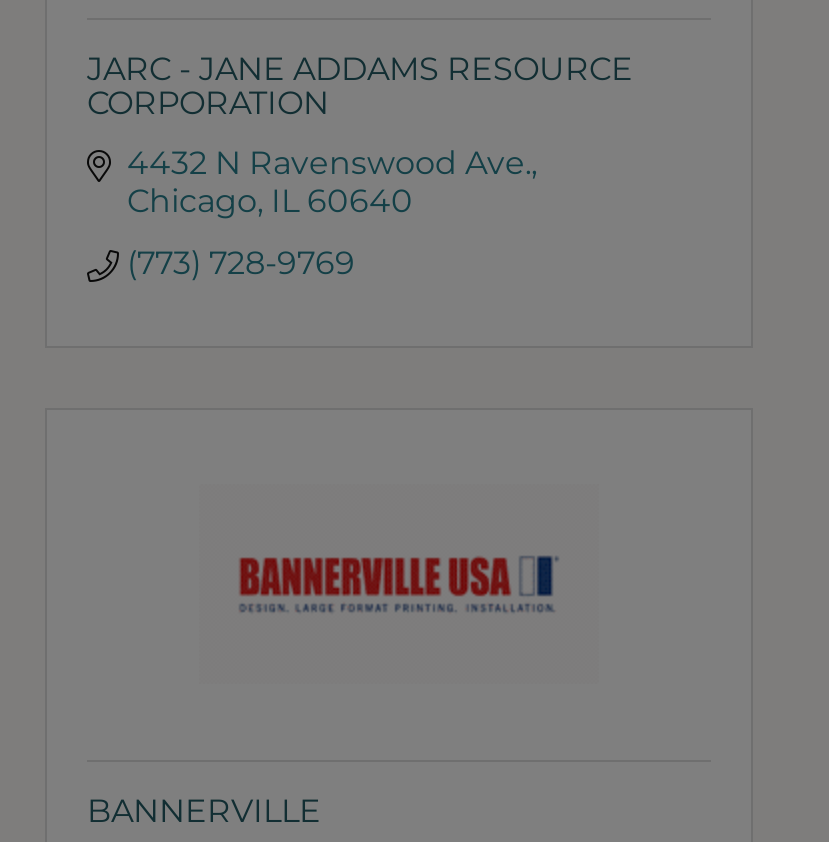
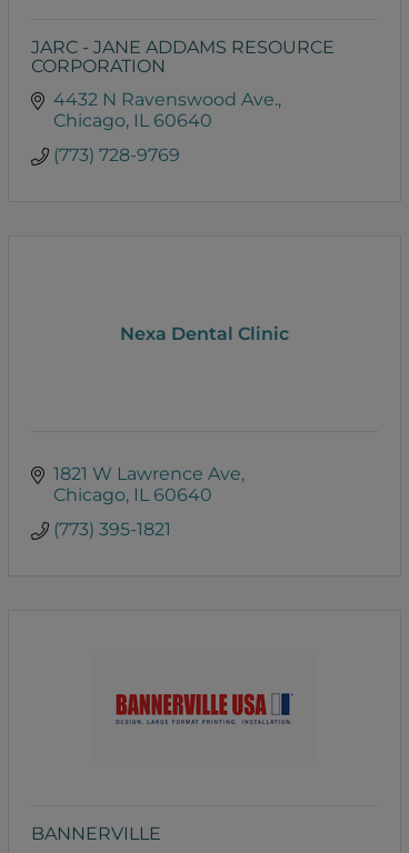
+ 1821 W Lawrence Ave
+ Chicago IL 60640
+ (773) 395-1821

+ Nexa Dental Clinic
